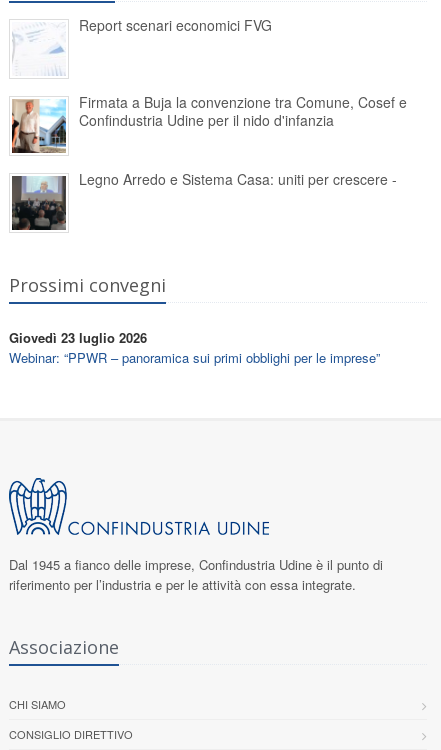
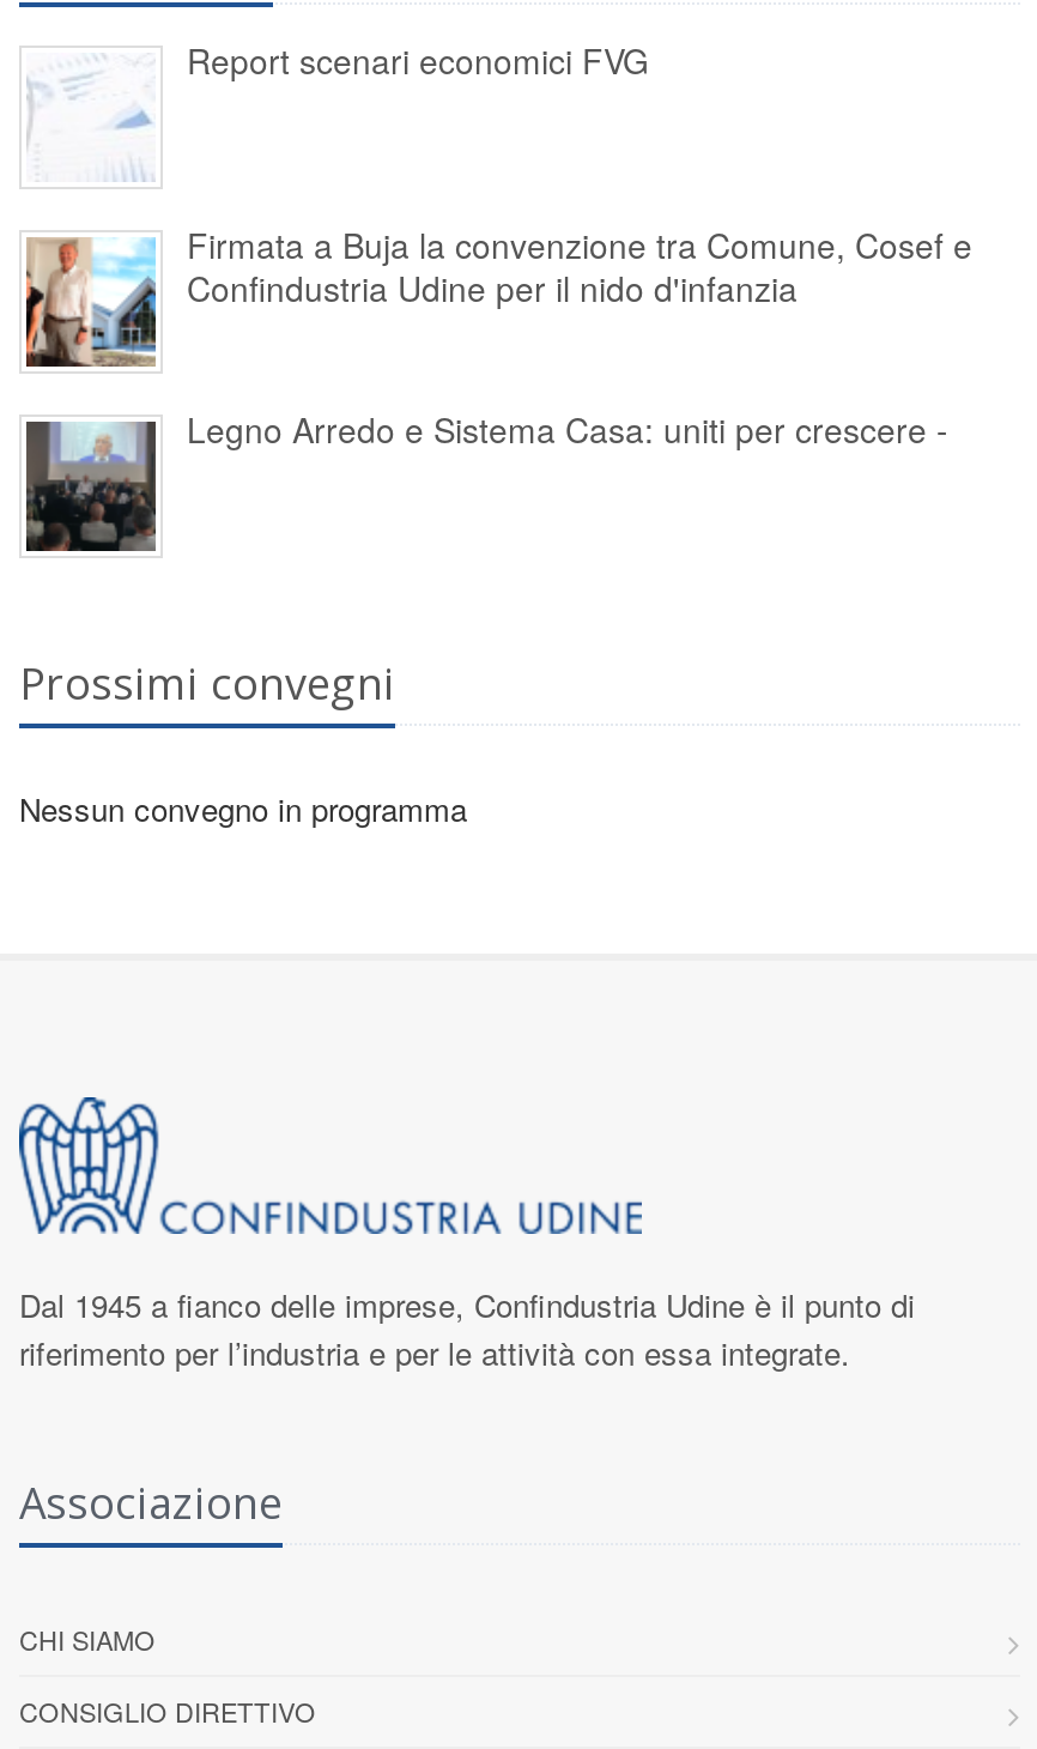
- Giovedì 23 luglio 2026
- Webinar: “PPWR – panoramica sui primi obblighi per le imprese”
+ Nessun convegno in programma
